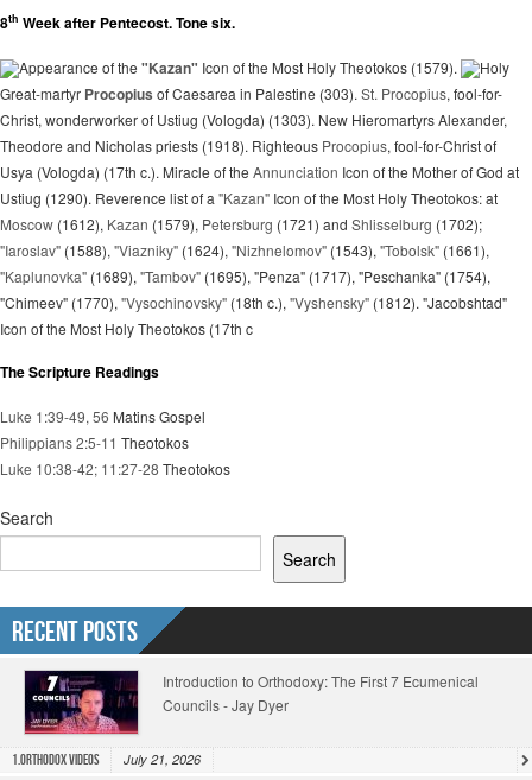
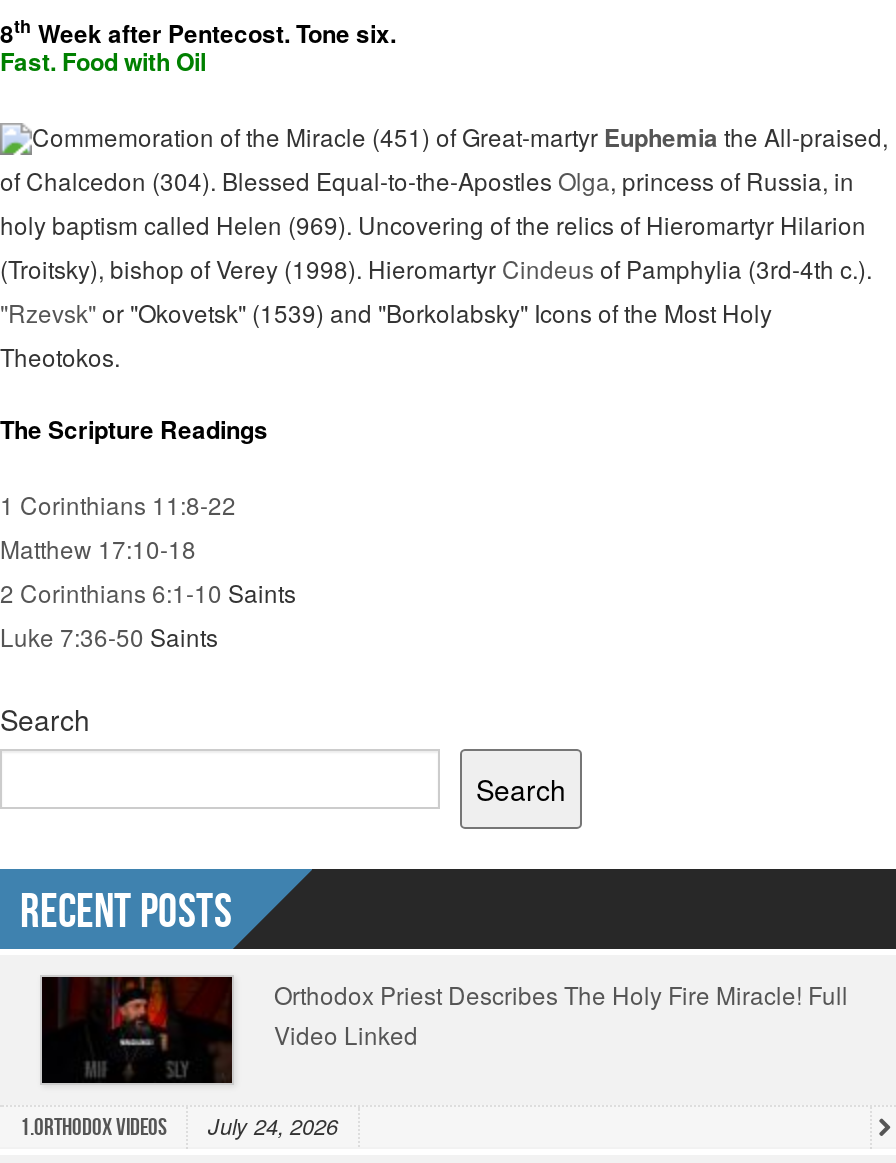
- Appearance of the "Kazan" Icon of the Most Holy Theotokos (1579).
- Holy
- Great-martyr Procopius of Caesarea in Palestine (303). St. Procopius, fool-for-
- Christ, wonderworker of Ustiug (Vologda) (1303). New Hieromartyrs Alexander,
- Theodore and Nicholas priests (1918). Righteous Procopius, fool-for-Christ of
- Usya (Vologda) (17th c.). Miracle of the Annunciation Icon of the Mother of God at
- Ustiug (1290). Reverence list of a "Kazan" Icon of the Most Holy Theotokos: at
- Moscow (1612), Kazan (1579), Petersburg (1721) and Shlisselburg (1702);
- "Iaroslav" (1588), "Viazniky" (1624), "Nizhnelomov" (1543), "Tobolsk" (1661),
- "Kaplunovka" (1689), "Tambov" (1695), "Penza" (1717), "Peschanka" (1754),
- "Chimeev" (1770), "Vysochinovsky" (18th c.), "Vyshensky" (1812). "Jacobshtad"
- Icon of the Most Holy Theotokos (17th c
+ Fast. Food with Oil
+ Commemoration of the Miracle (451) of Great-martyr Euphemia the All-praised,
+ of Chalcedon (304). Blessed Equal-to-the-Apostles Olga, princess of Russia, in
+ holy baptism called Helen (969). Uncovering of the relics of Hieromartyr Hilarion
+ (Troitsky), bishop of Verey (1998). Hieromartyr Cindeus of Pamphylia (3rd-4th c.).
+ "Rzevsk" or "Okovetsk" (1539) and "Borkolabsky" Icons of the Most Holy
+ Theotokos.

moved up: The Scripture Readings

- Luke 1:39-49, 56 Matins Gospel
- Philippians 2:5-11 Theotokos
- Luke 10:38-42; 11:27-28 Theotokos
+ 1 Corinthians 11:8-22
+ Matthew 17:10-18
+ 2 Corinthians 6:1-10 Saints
+ Luke 7:36-50 Saints

- [image]
- July 21, 2026
+ [image]
+ July 24, 2026

- Introduction to Orthodoxy: The First 7 Ecumenical
- Councils - Jay Dyer
+ Orthodox Priest Describes The Holy Fire Miracle! Full
+ Video Linked
